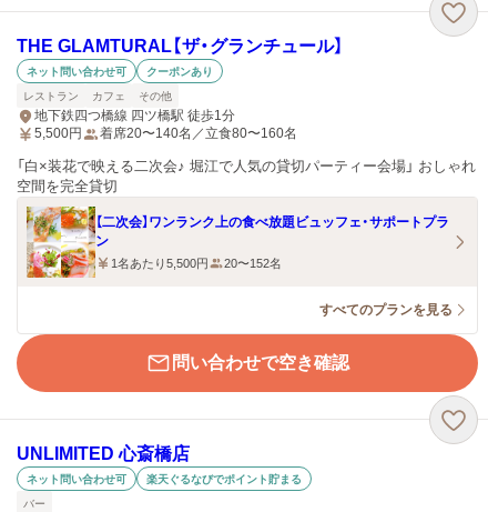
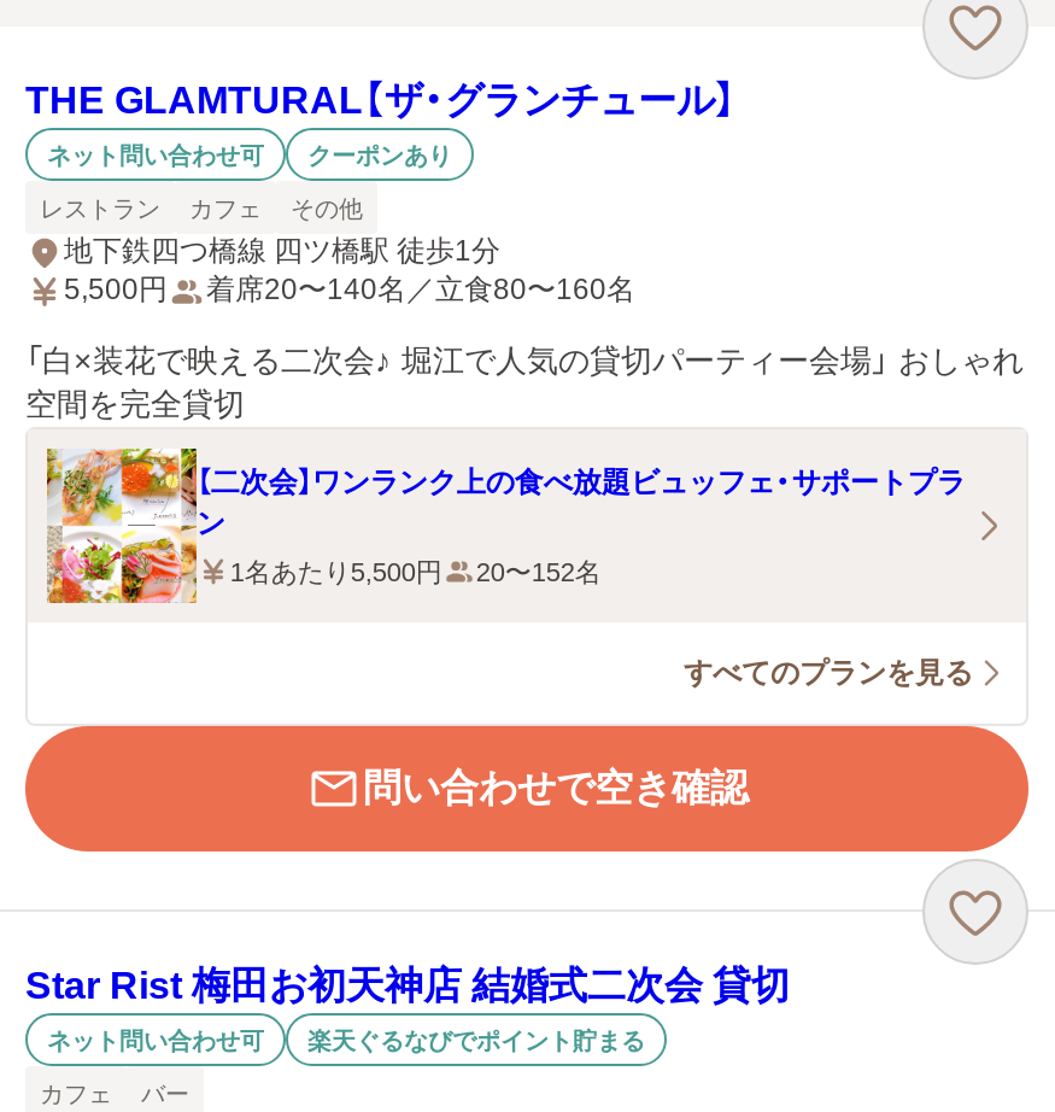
- UNLIMITED 心斎橋店
+ Star Rist 梅田お初天神店 結婚式二次会 貸切

+ カフェ
